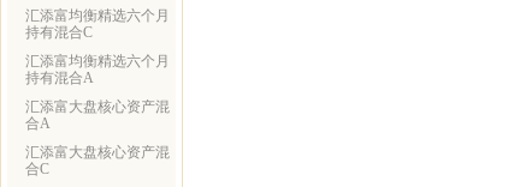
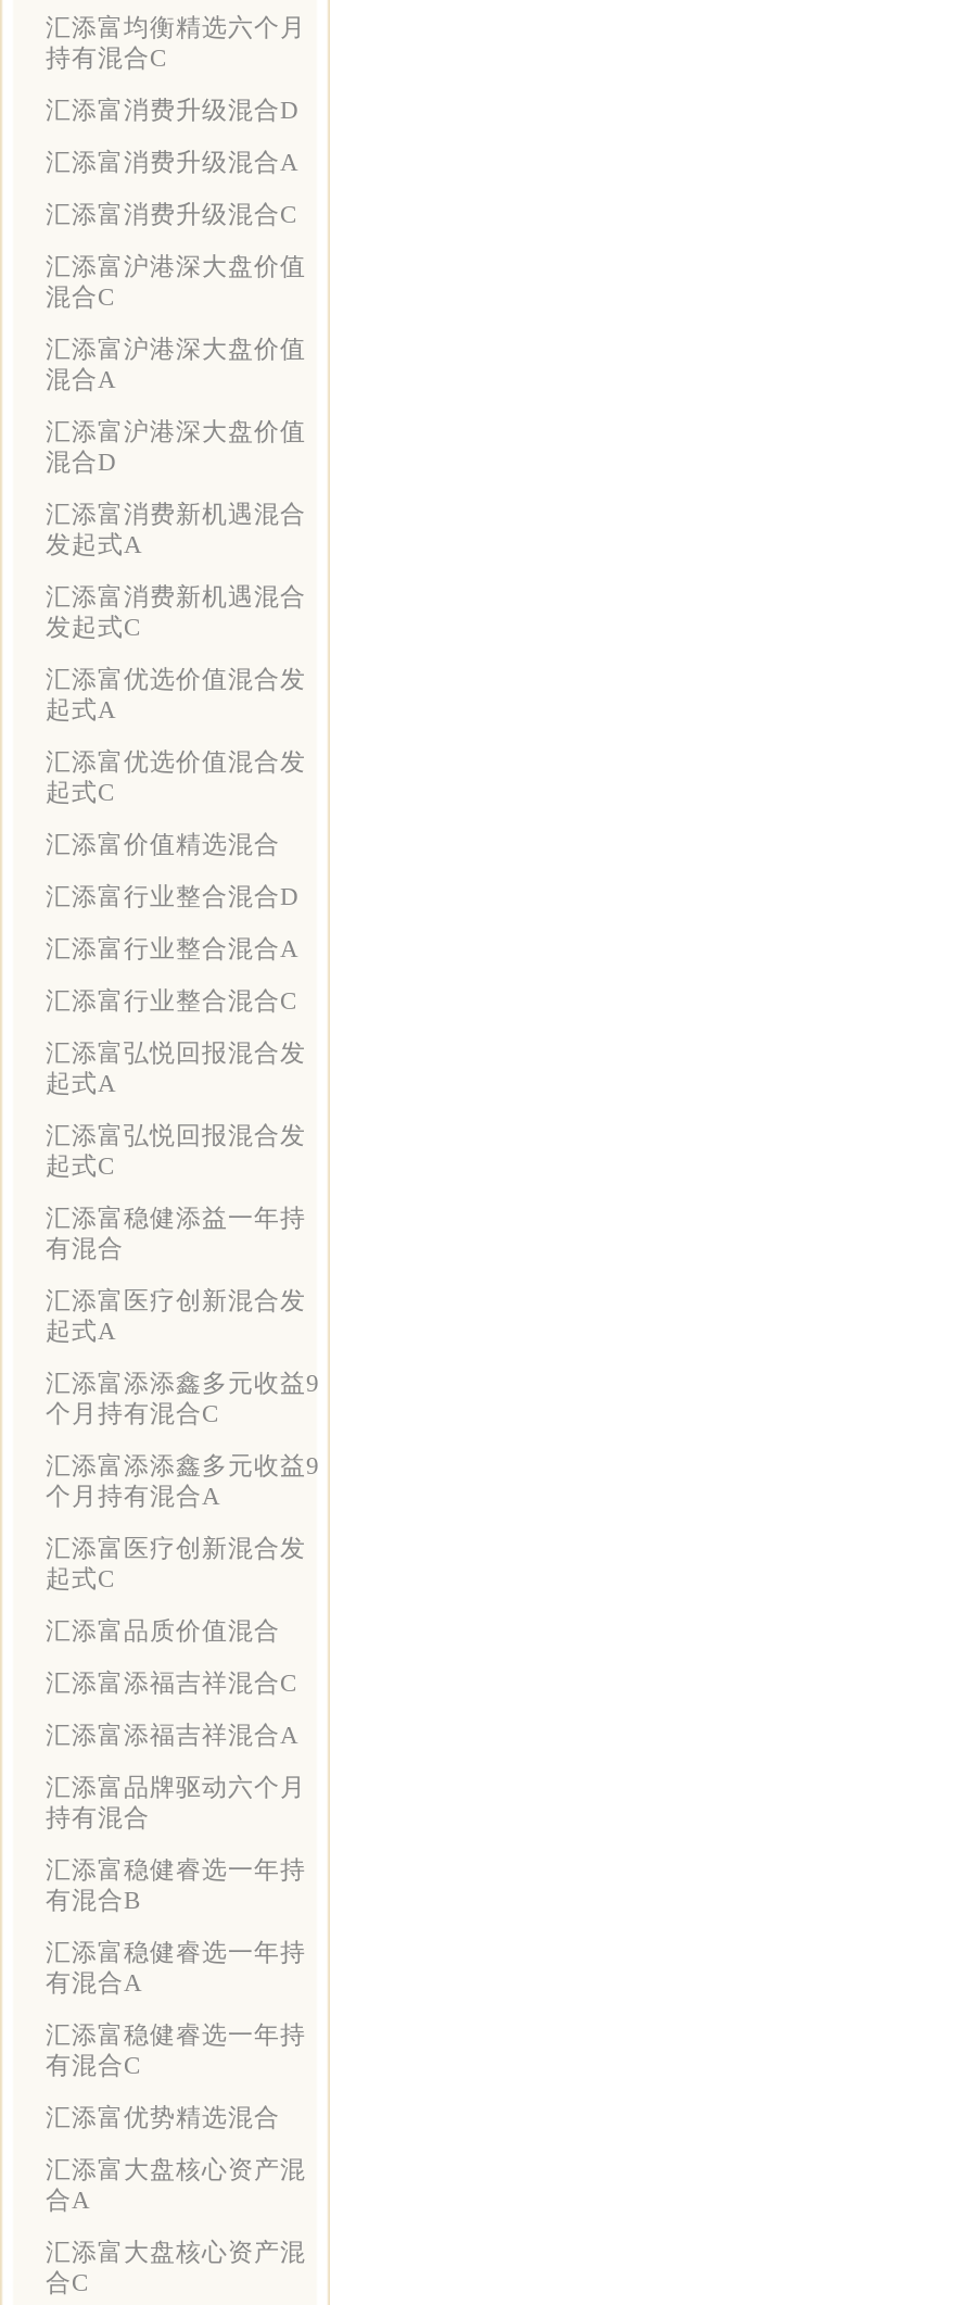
- 汇添富均衡精选六个月
- 持有混合A
+ 汇添富消费升级混合D
+ 汇添富消费升级混合A
+ 汇添富消费升级混合C
+ 汇添富沪港深大盘价值
+ 混合C
+ 汇添富沪港深大盘价值
+ 混合A
+ 汇添富沪港深大盘价值
+ 混合D
+ 汇添富消费新机遇混合
+ 发起式A
+ 汇添富消费新机遇混合
+ 发起式C
+ 汇添富优选价值混合发
+ 起式A
+ 汇添富优选价值混合发
+ 起式C
+ 汇添富价值精选混合
+ 汇添富行业整合混合D
+ 汇添富行业整合混合A
+ 汇添富行业整合混合C
+ 汇添富弘悦回报混合发
+ 起式A
+ 汇添富弘悦回报混合发
+ 起式C
+ 汇添富稳健添益一年持
+ 有混合
+ 汇添富医疗创新混合发
+ 起式A
+ 汇添富添添鑫多元收益9
+ 个月持有混合C
+ 汇添富添添鑫多元收益9
+ 个月持有混合A
+ 汇添富医疗创新混合发
+ 起式C
+ 汇添富品质价值混合
+ 汇添富添福吉祥混合C
+ 汇添富添福吉祥混合A
+ 汇添富品牌驱动六个月
+ 持有混合
+ 汇添富稳健睿选一年持
+ 有混合B
+ 汇添富稳健睿选一年持
+ 有混合A
+ 汇添富稳健睿选一年持
+ 有混合C
+ 汇添富优势精选混合
